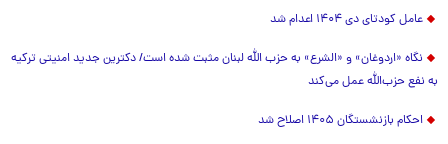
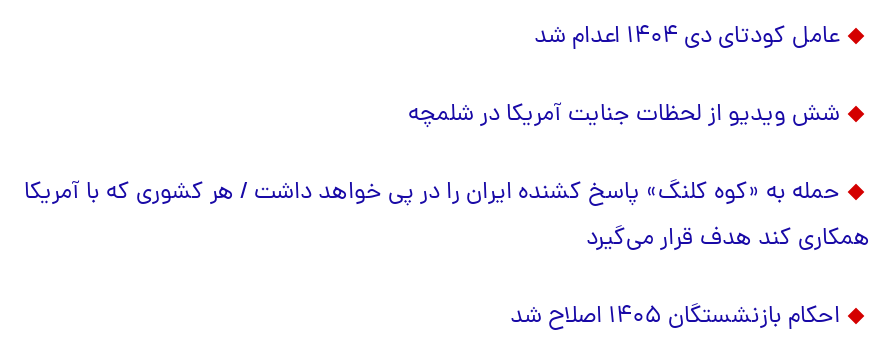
- نگاه «اردوغان» و «الشرع» به حزب الله لبنان مثبت شده است/ دکترین جدید امنیتی ترکیه
- به نفع حزب‌الله عمل می‌کند
+ شش ویدیو از لحظات جنایت آمریکا در شلمچه
+ حمله به «کوه کلنگ» پاسخ کشنده ایران را در پی خواهد داشت / هر کشوری که با آمریکا
+ همکاری کند هدف قرار می‌گیرد
